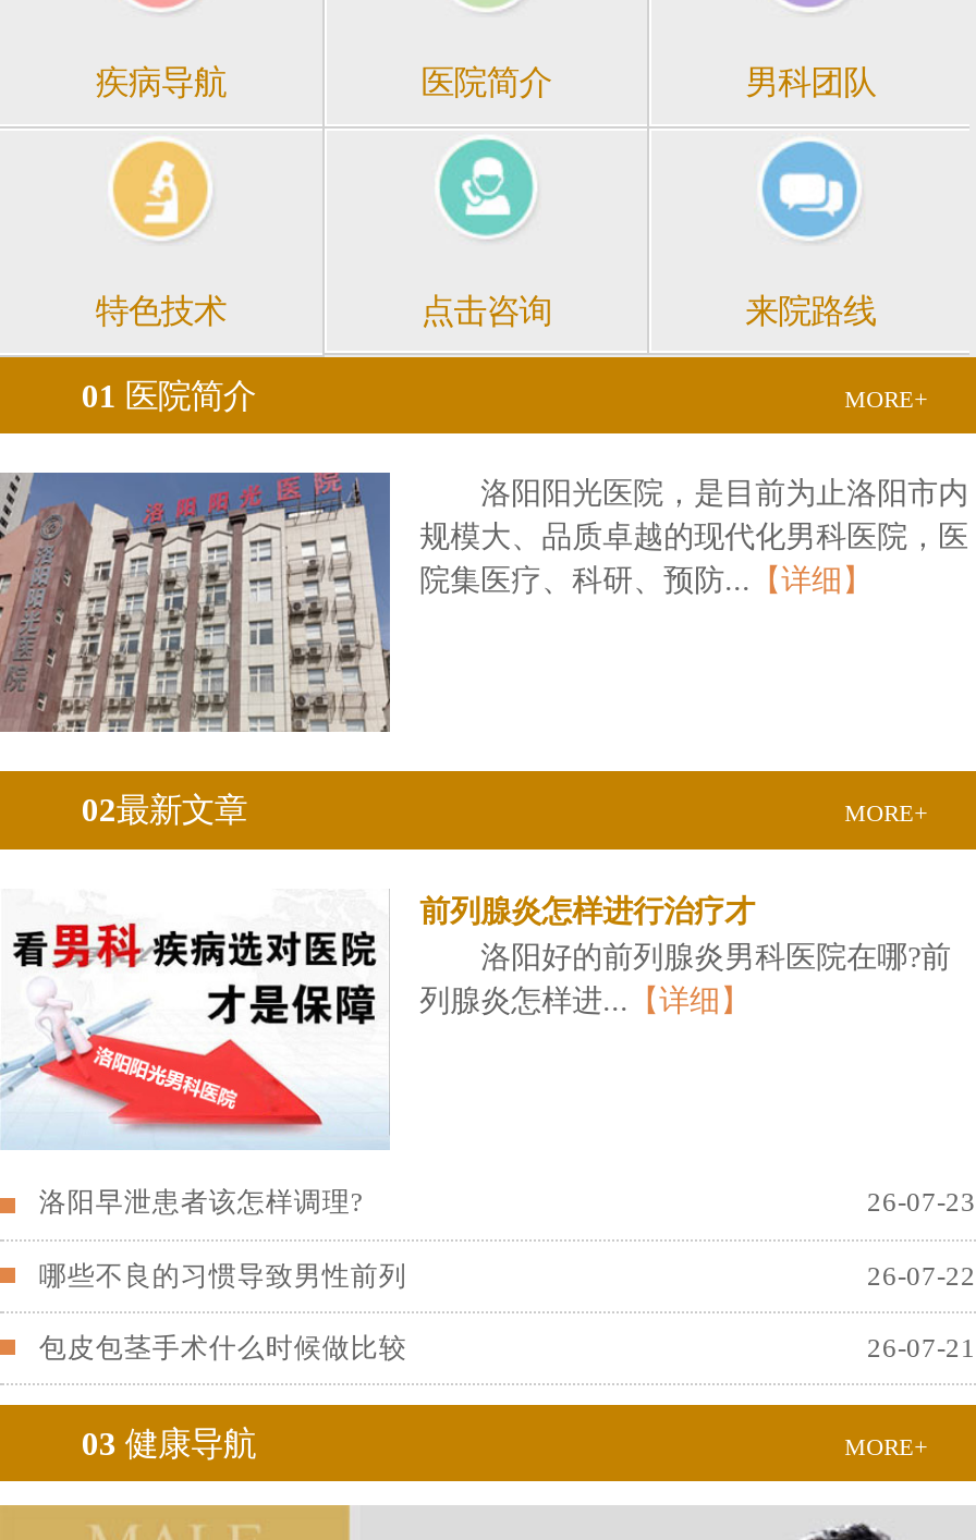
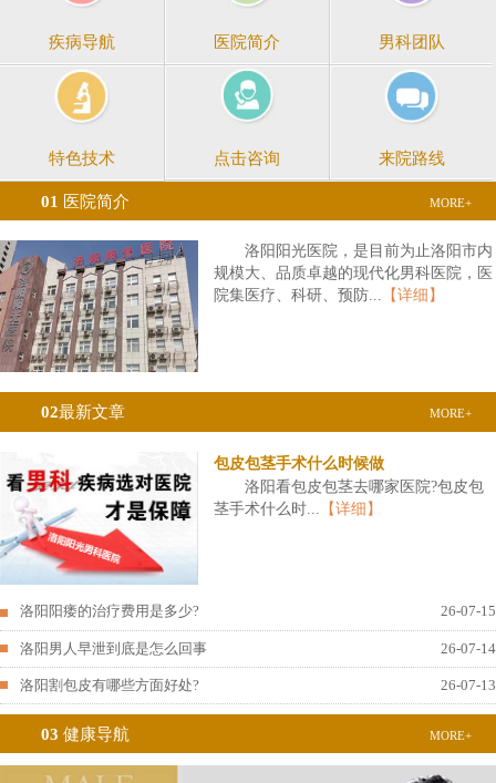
- 前列腺炎怎样进行治疗才
- 洛阳好的前列腺炎男科医院在哪?前
- 列腺炎怎样进...【详细】
+ 包皮包茎手术什么时候做
+ 洛阳看包皮包茎去哪家医院?包皮包
+ 茎手术什么时...【详细】

- 洛阳早泄患者该怎样调理?
- 26-07-23
+ 洛阳阳痿的治疗费用是多少?
+ 26-07-15

- 哪些不良的习惯导致男性前列
- 26-07-22
+ 洛阳男人早泄到底是怎么回事
+ 26-07-14

- 包皮包茎手术什么时候做比较
- 26-07-21
+ 洛阳割包皮有哪些方面好处?
+ 26-07-13
